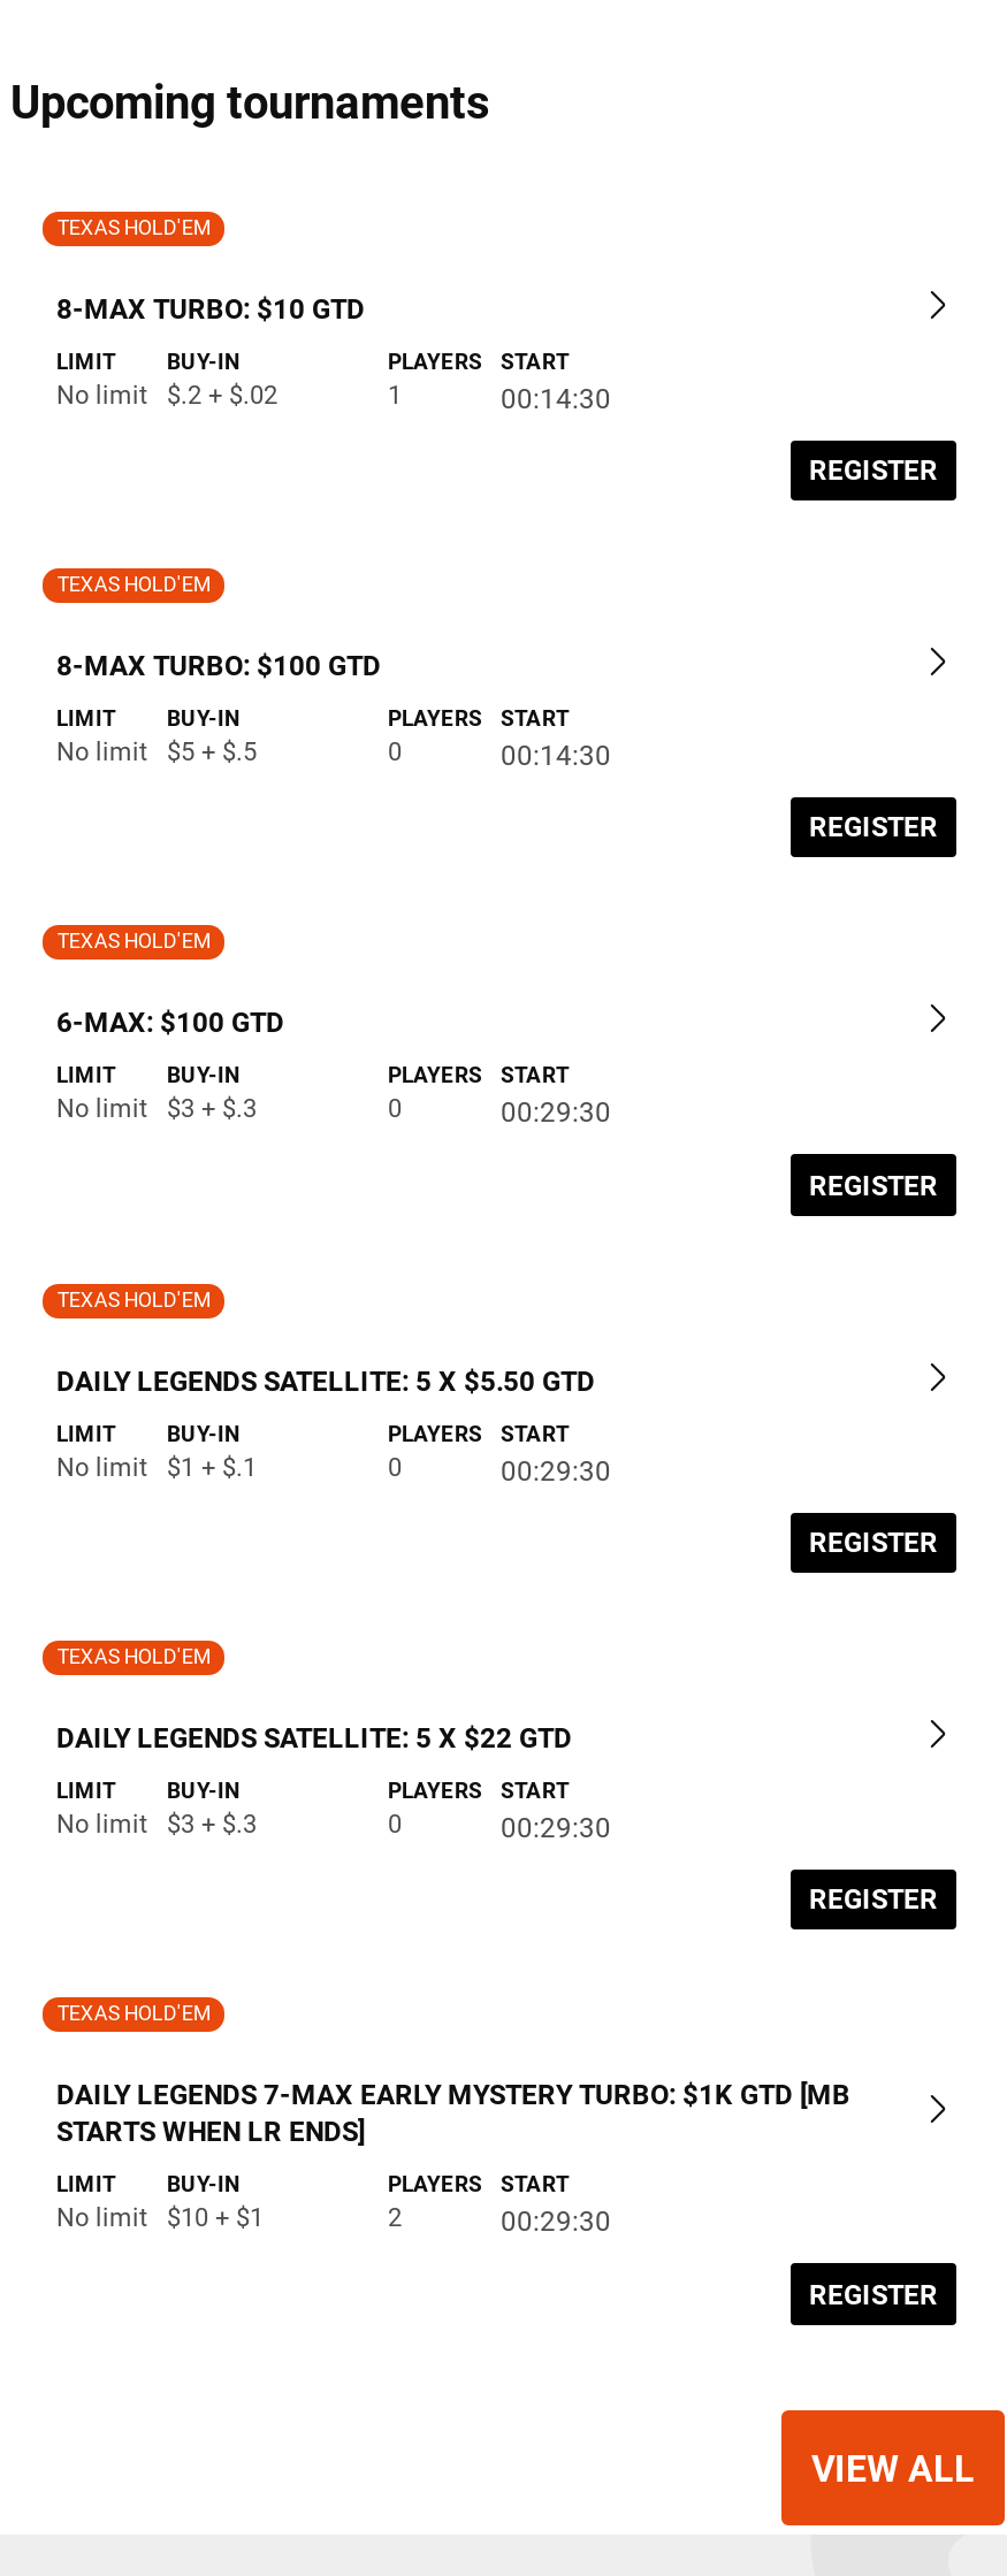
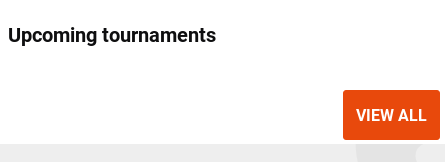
- TEXAS HOLD'EM

- 8-MAX TURBO: $10 GTD

- LIMIT
- No limit

- BUY-IN
- $.2 + $.02

- PLAYERS
- 1

- START
- 00:14:30
- REGISTER

- TEXAS HOLD'EM

- 8-MAX TURBO: $100 GTD

- LIMIT
- No limit

- BUY-IN
- $5 + $.5

- PLAYERS
- 0

- START
- 00:14:30
- REGISTER

- TEXAS HOLD'EM

- 6-MAX: $100 GTD

- LIMIT
- No limit

- BUY-IN
- $3 + $.3

- PLAYERS
- 0

- START
- 00:29:30
- REGISTER

- TEXAS HOLD'EM

- DAILY LEGENDS SATELLITE: 5 X $5.50 GTD

- LIMIT
- No limit

- BUY-IN
- $1 + $.1

- PLAYERS
- 0

- START
- 00:29:30
- REGISTER

- TEXAS HOLD'EM

- DAILY LEGENDS SATELLITE: 5 X $22 GTD

- LIMIT
- No limit

- BUY-IN
- $3 + $.3

- PLAYERS
- 0

- START
- 00:29:30
- REGISTER

- TEXAS HOLD'EM

- DAILY LEGENDS 7-MAX EARLY MYSTERY TURBO: $1K GTD [MB
- STARTS WHEN LR ENDS]

- LIMIT
- No limit

- BUY-IN
- $10 + $1

- PLAYERS
- 2

- START
- 00:29:30
- REGISTER
